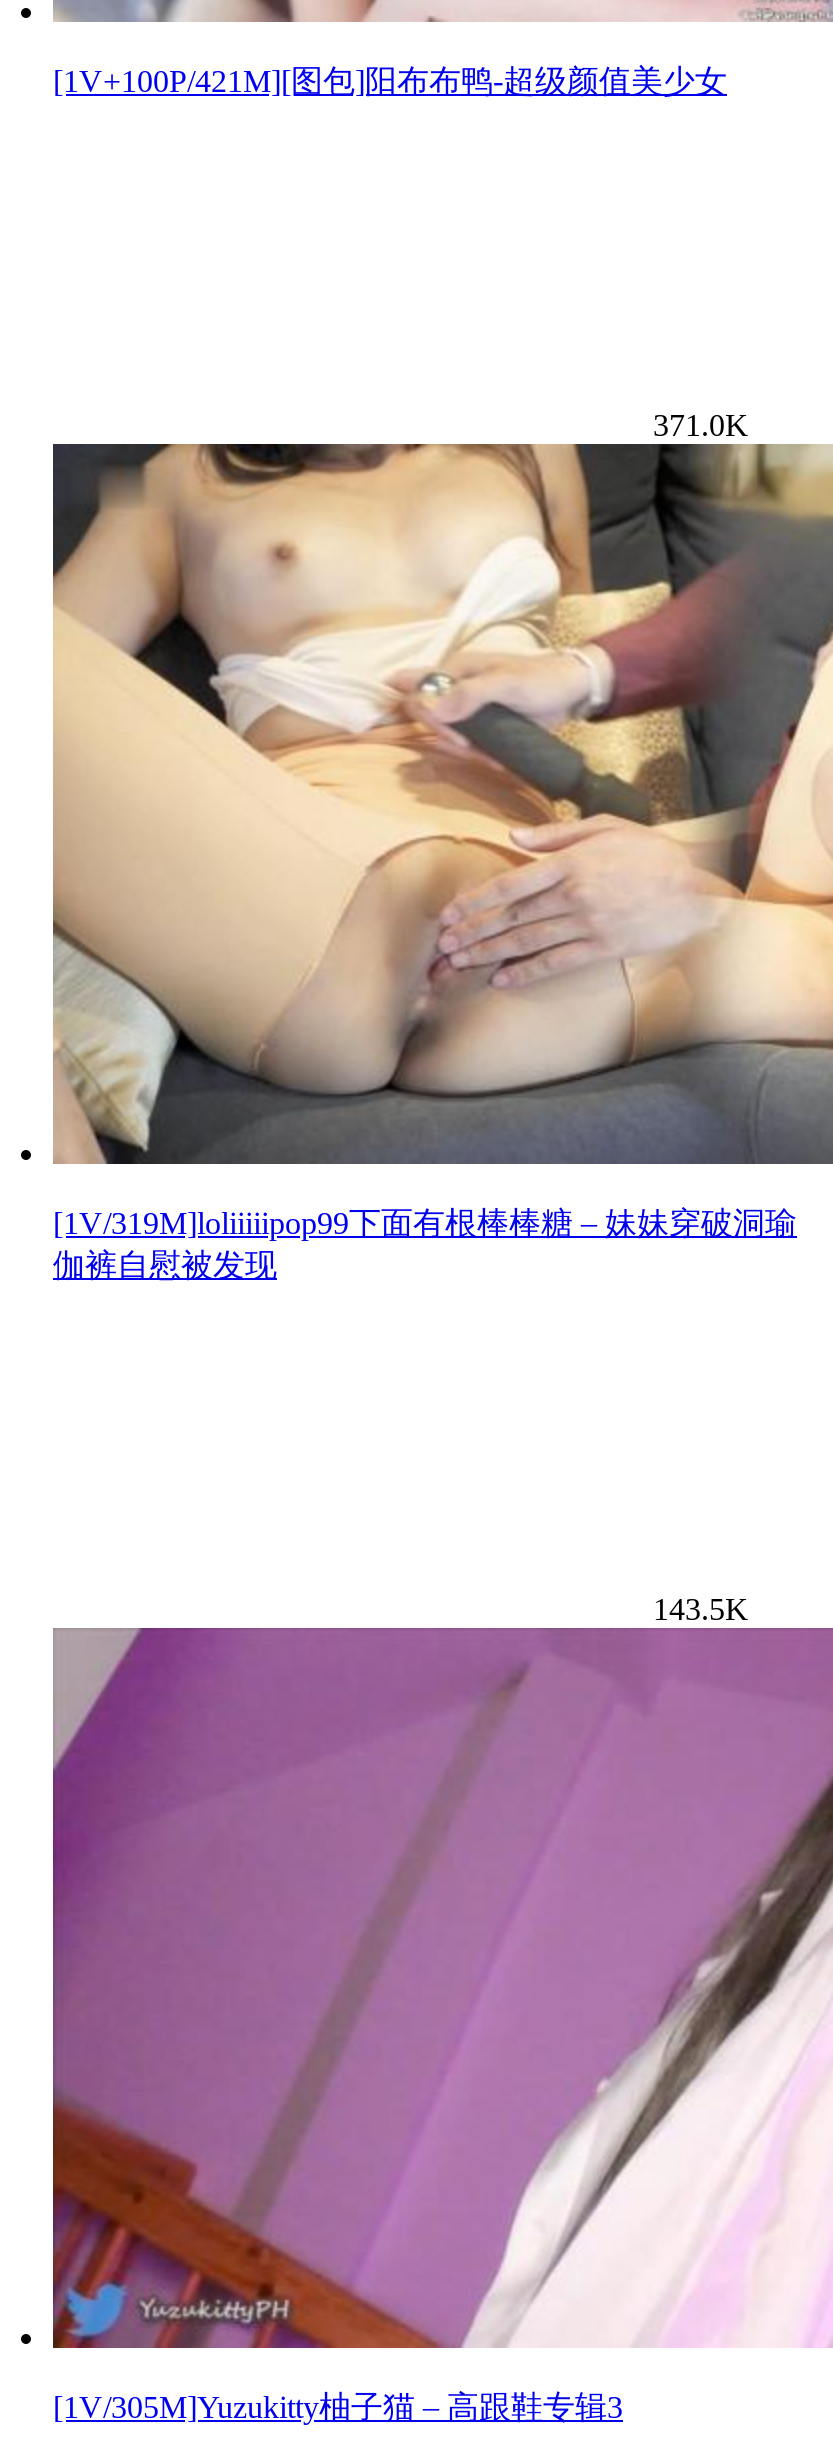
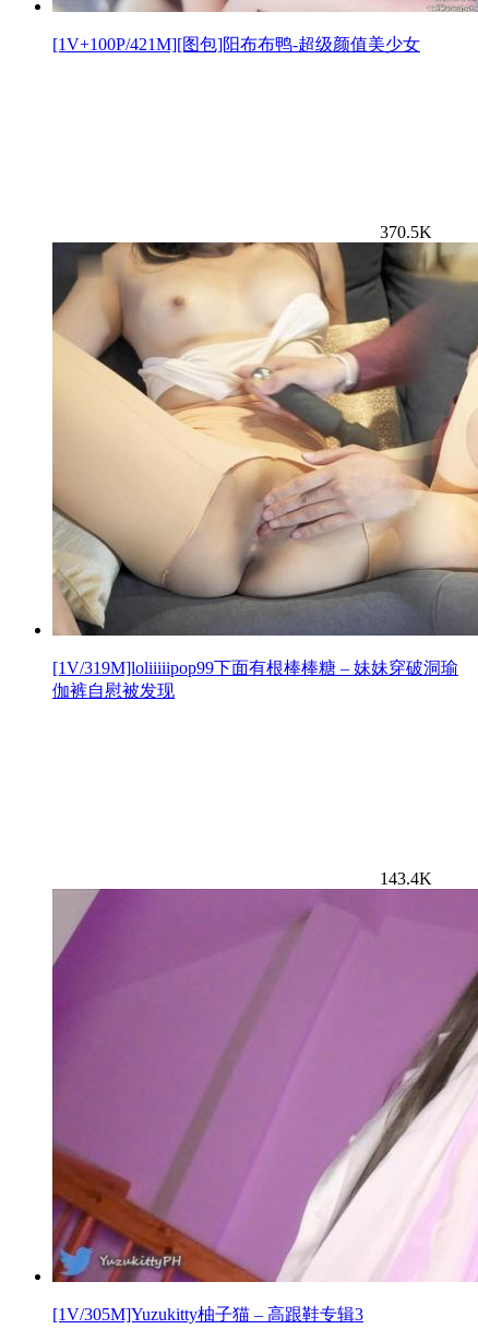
- 371.0K
+ 370.5K

- 143.5K
+ 143.4K
